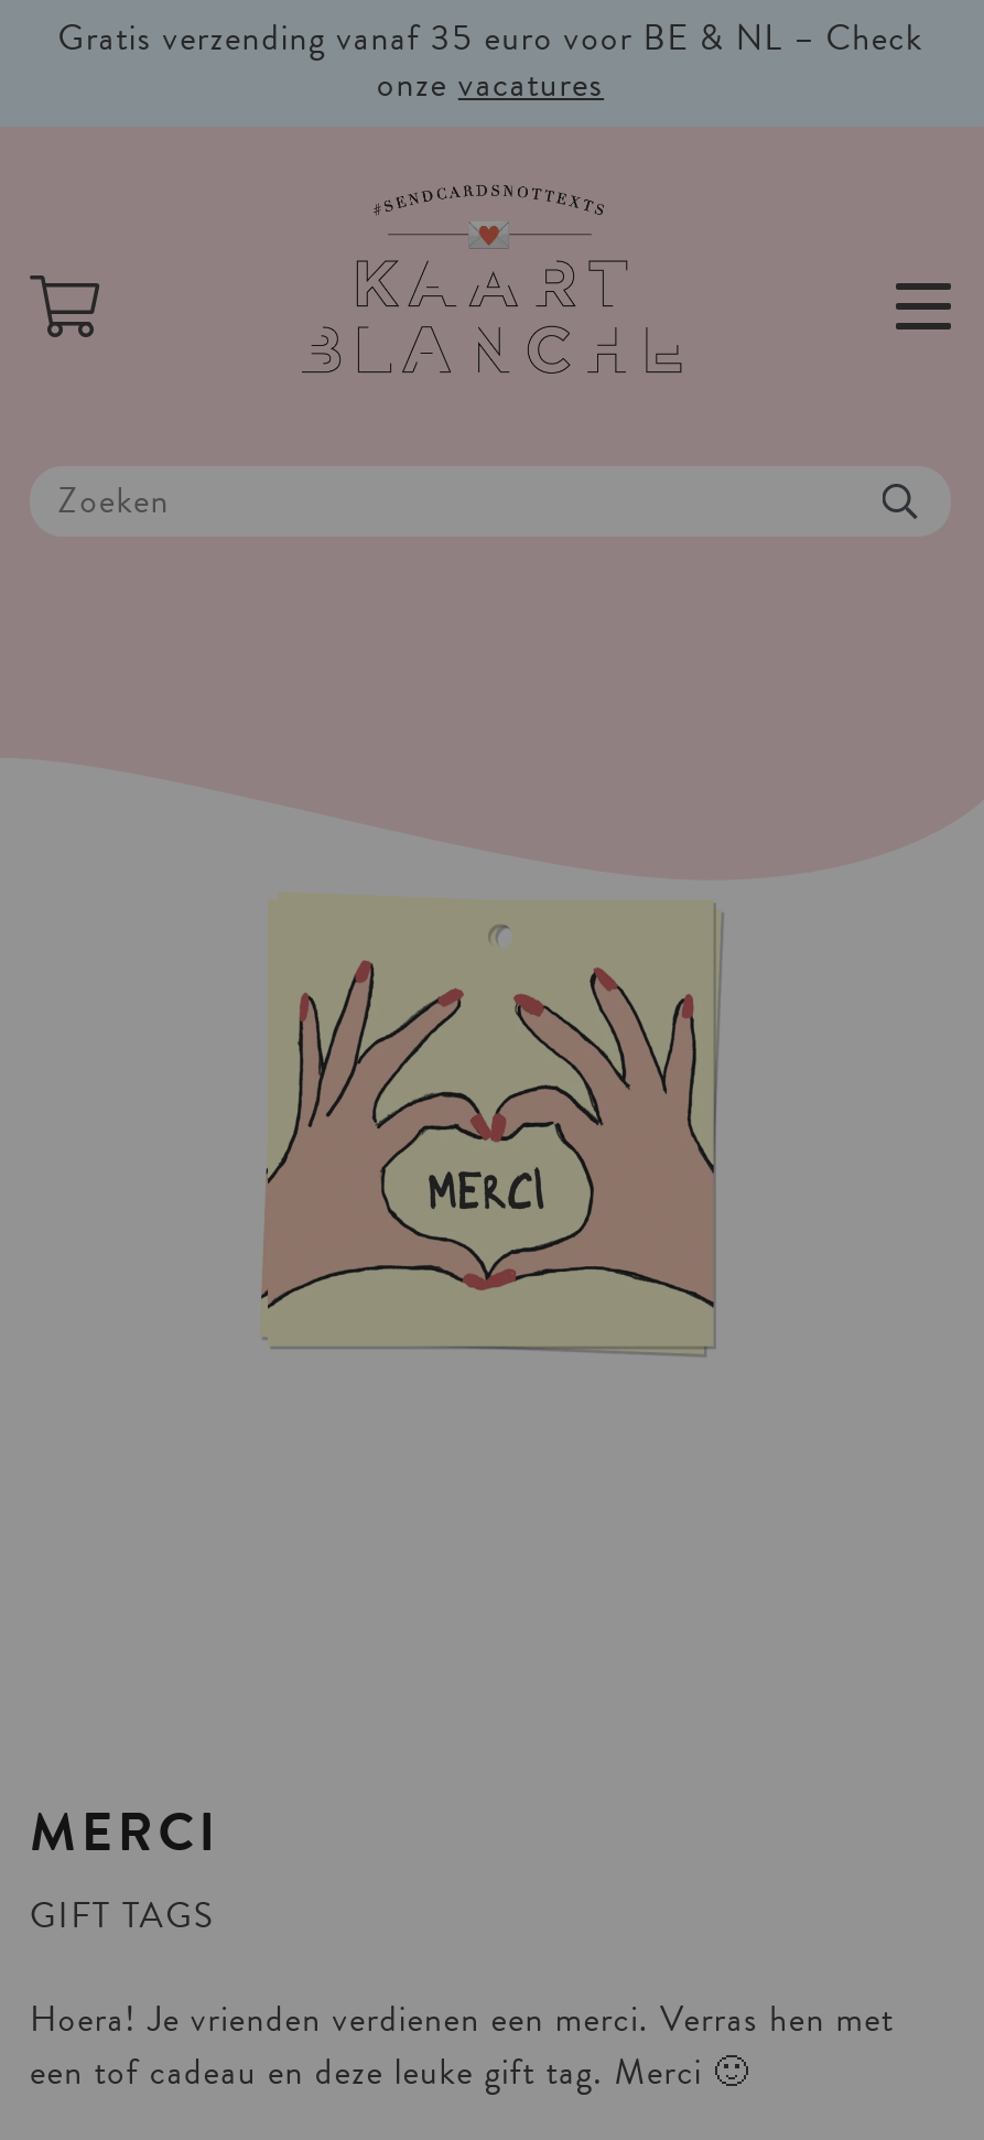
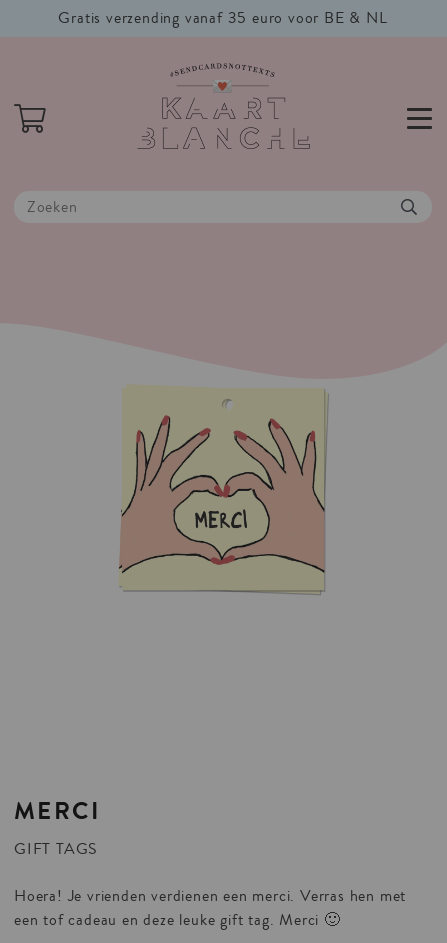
- Gratis verzending vanaf 35 euro voor BE & NL – Check
- onze vacatures
+ Gratis verzending vanaf 35 euro voor BE & NL
